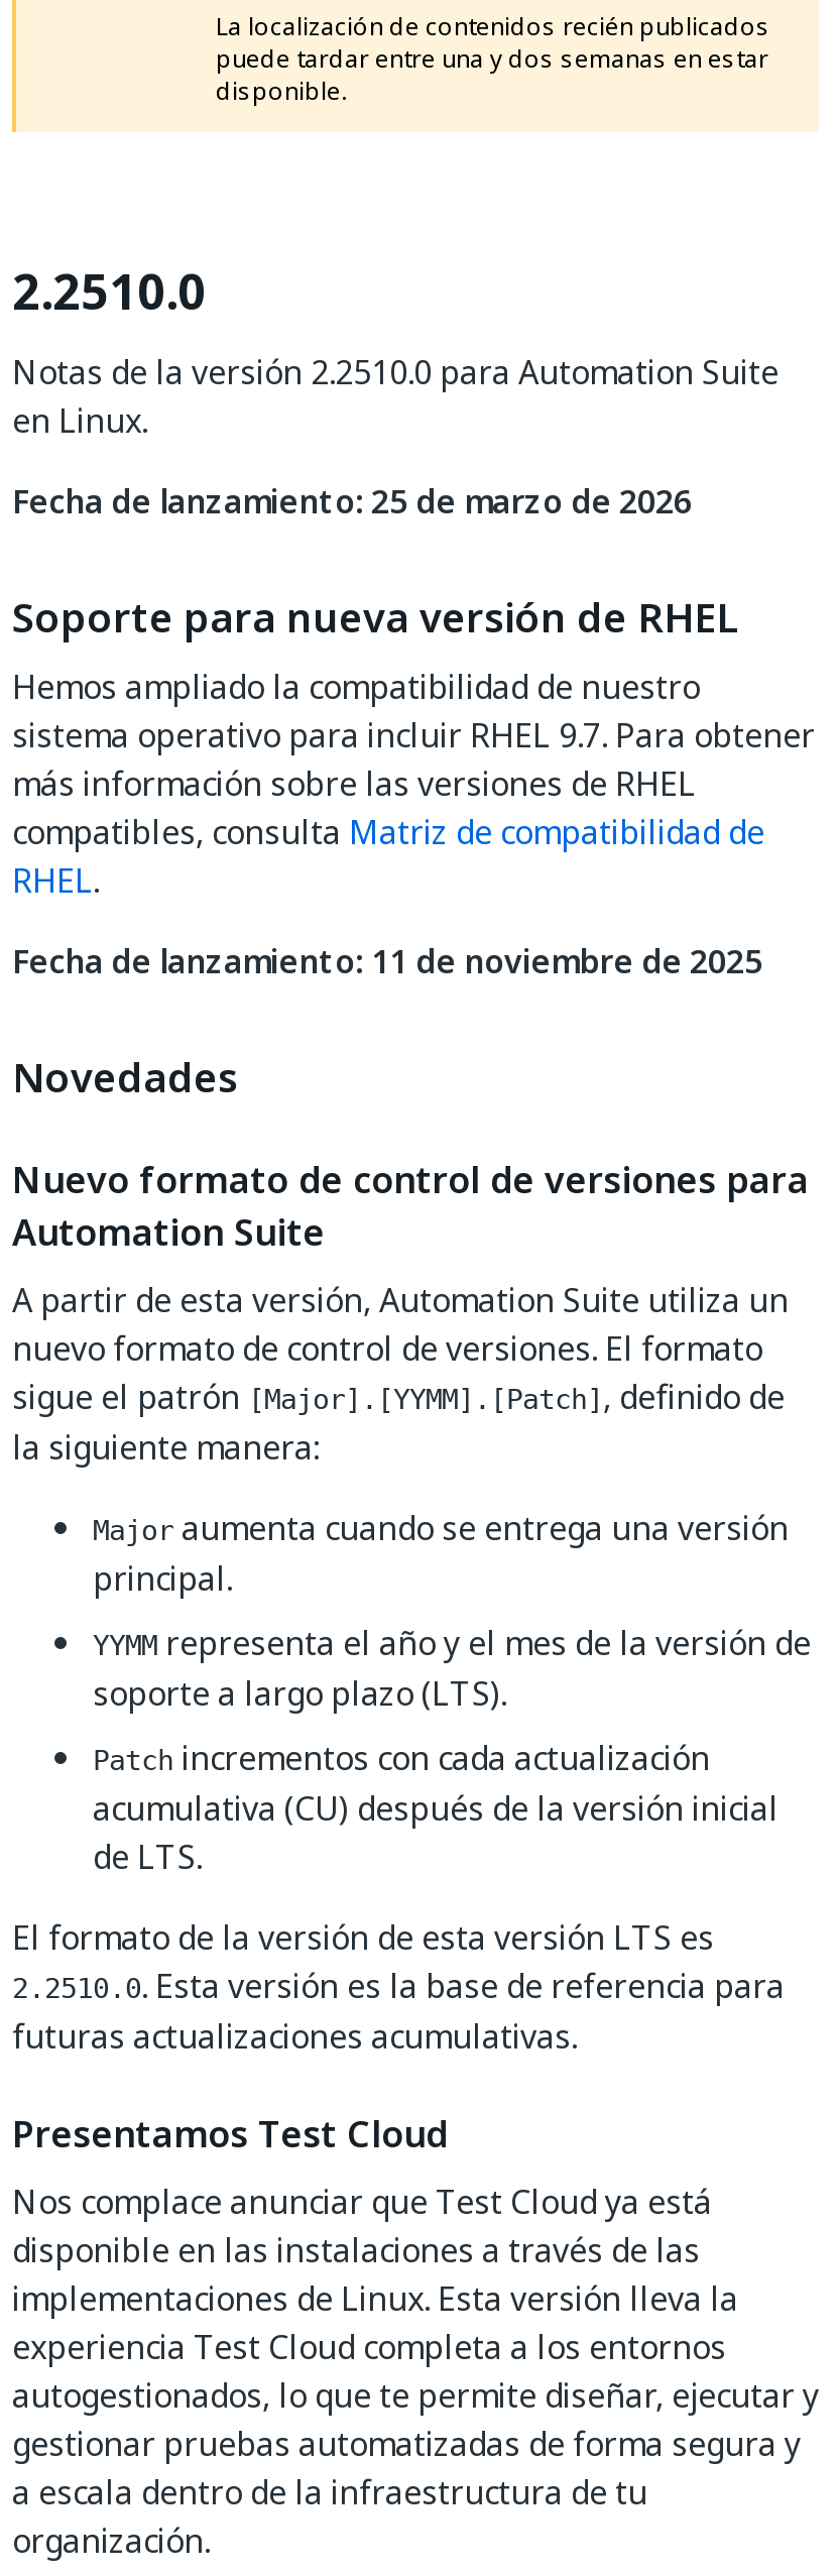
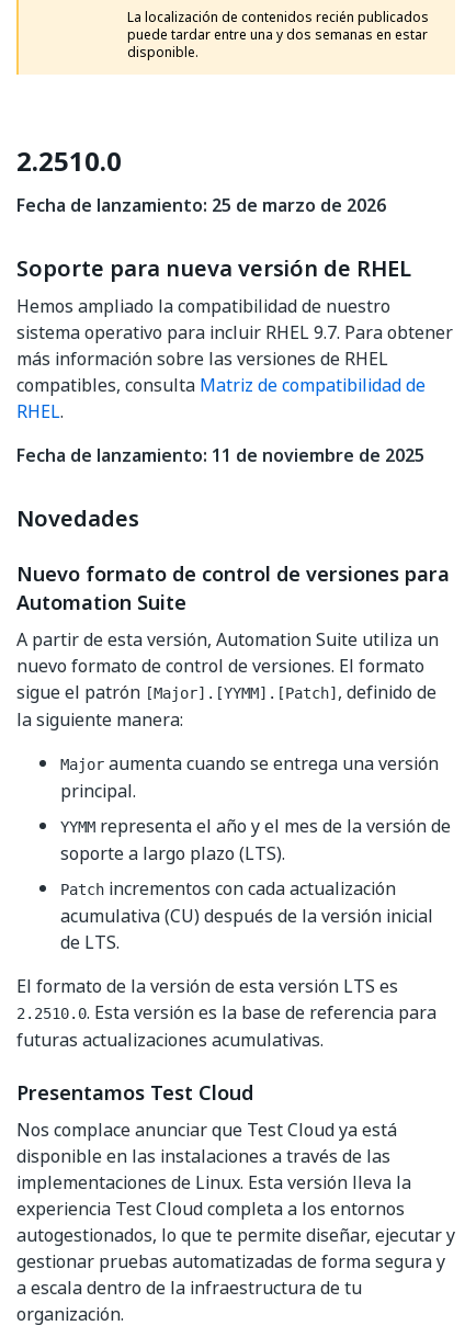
- Notas de la versión 2.2510.0 para Automation Suite
- en Linux.
